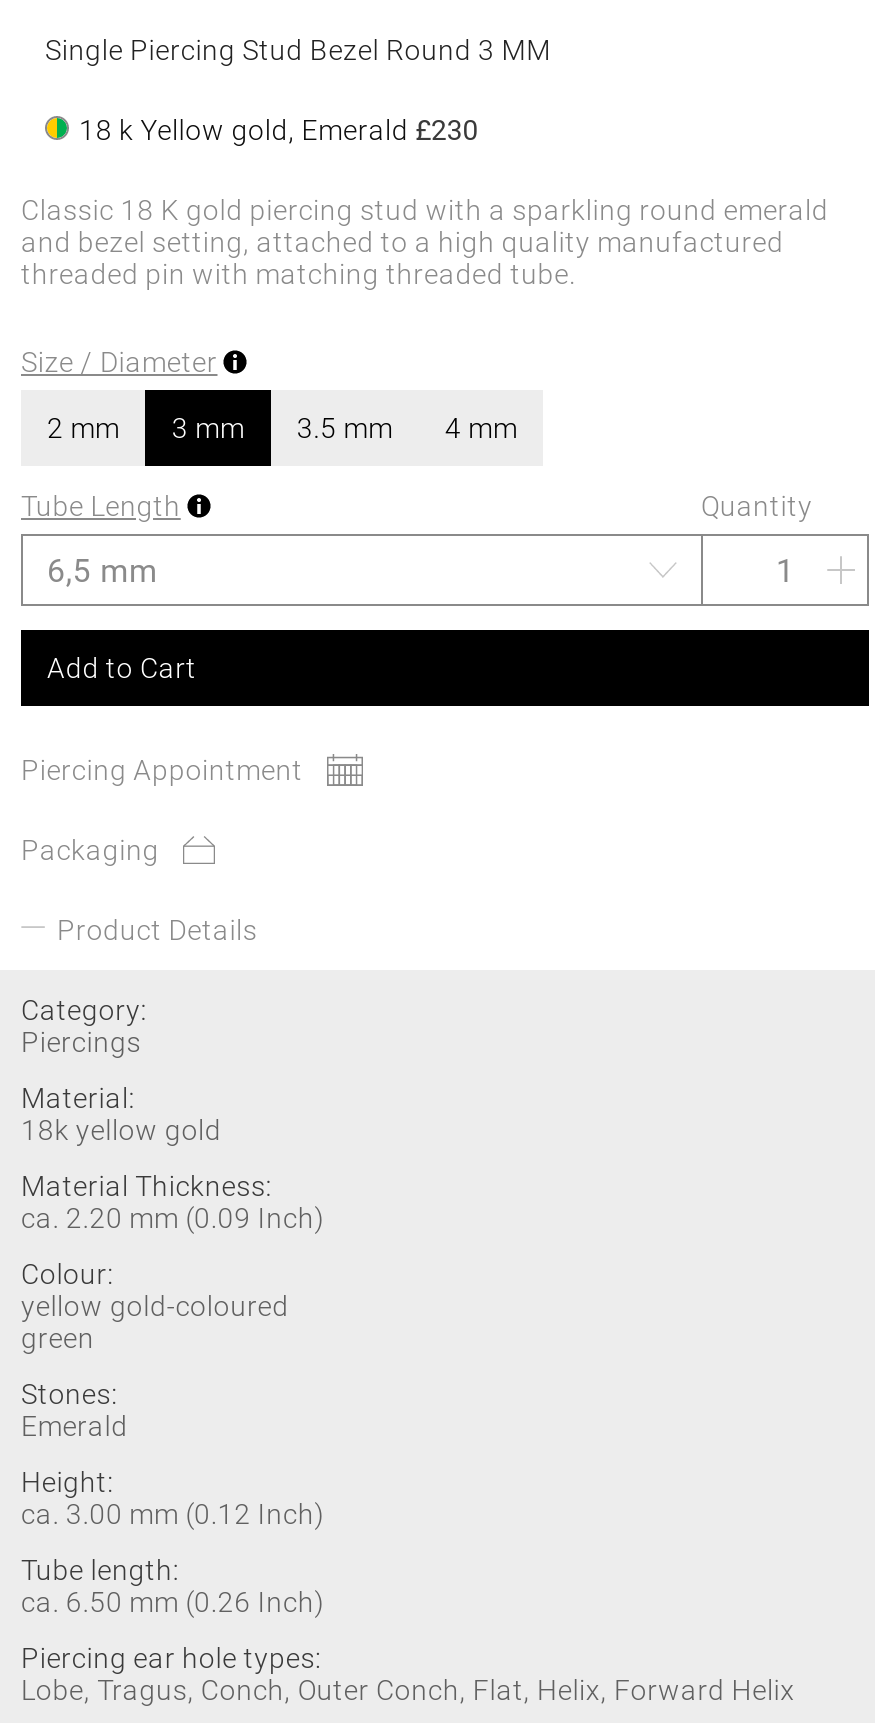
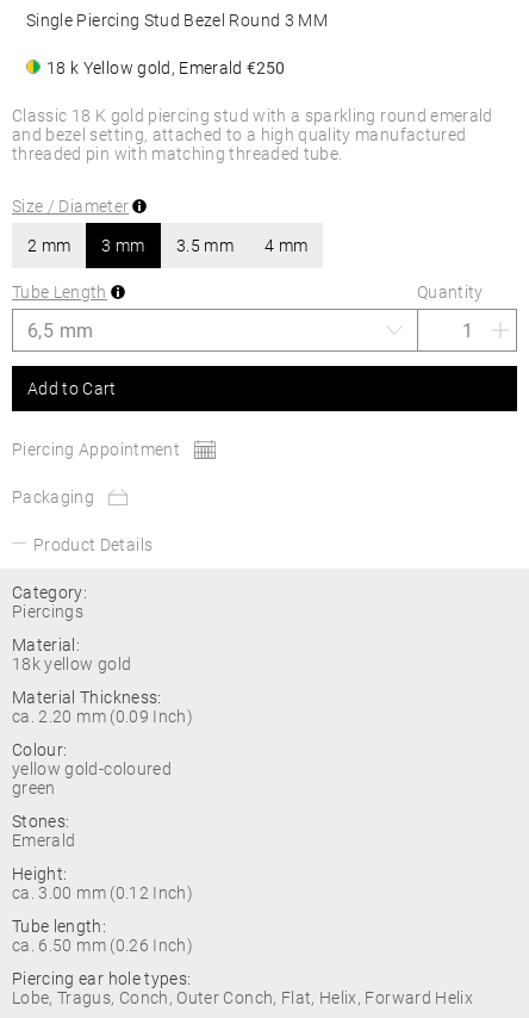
- 18 k Yellow gold, Emerald £230
+ 18 k Yellow gold, Emerald €250
